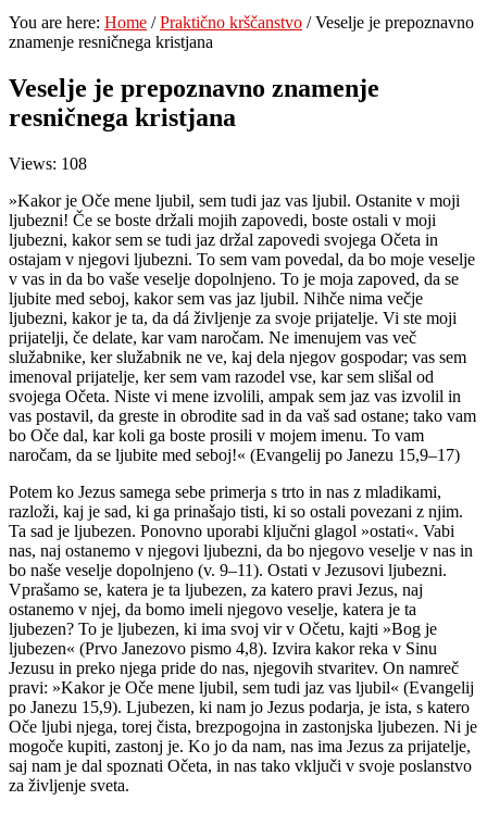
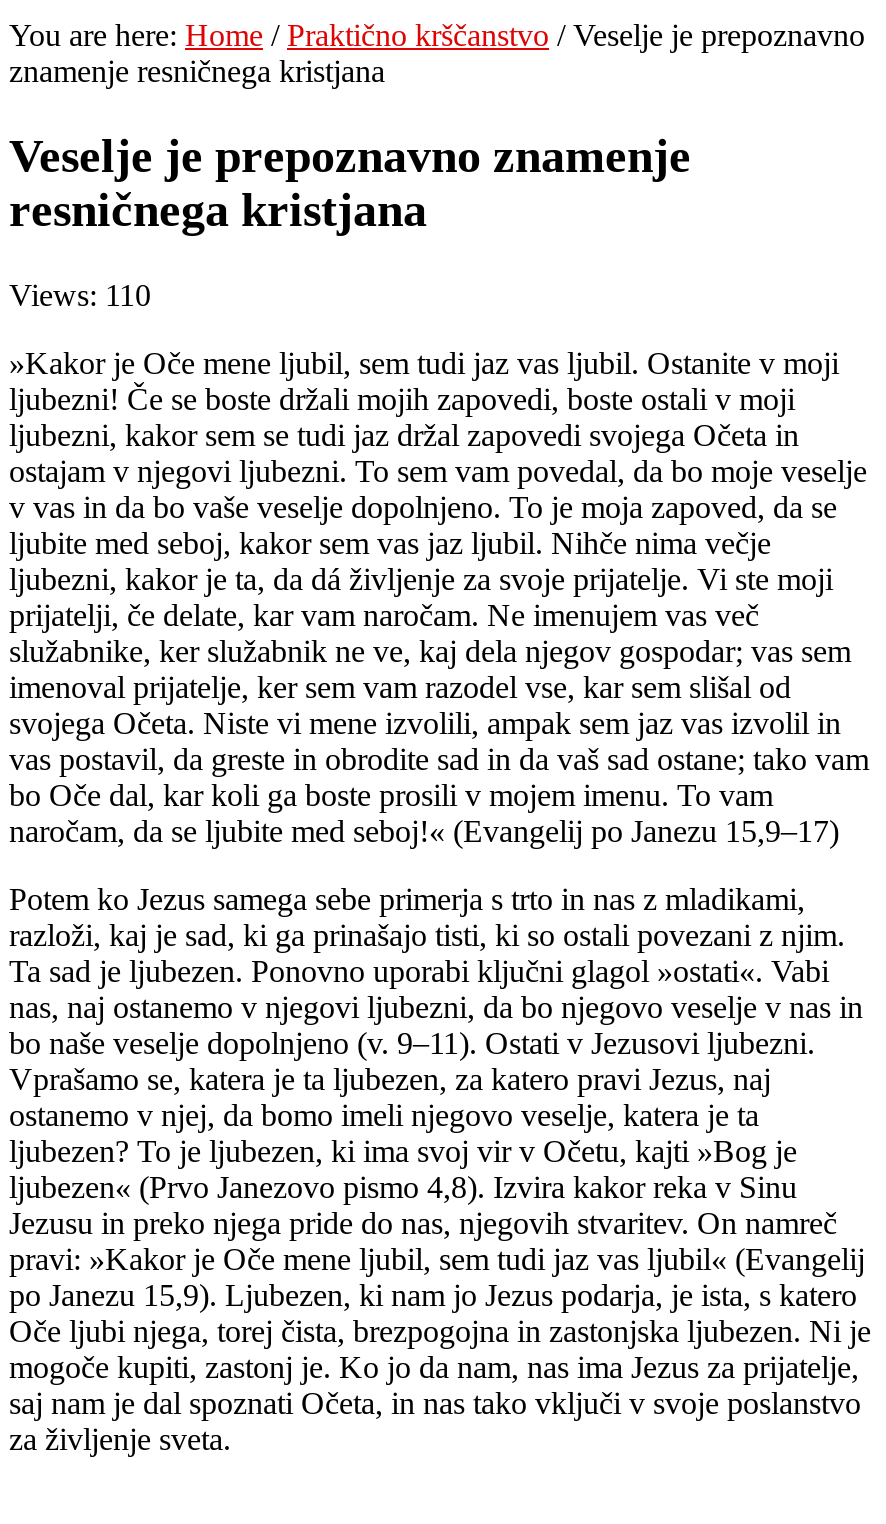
- Views: 108
+ Views: 110
